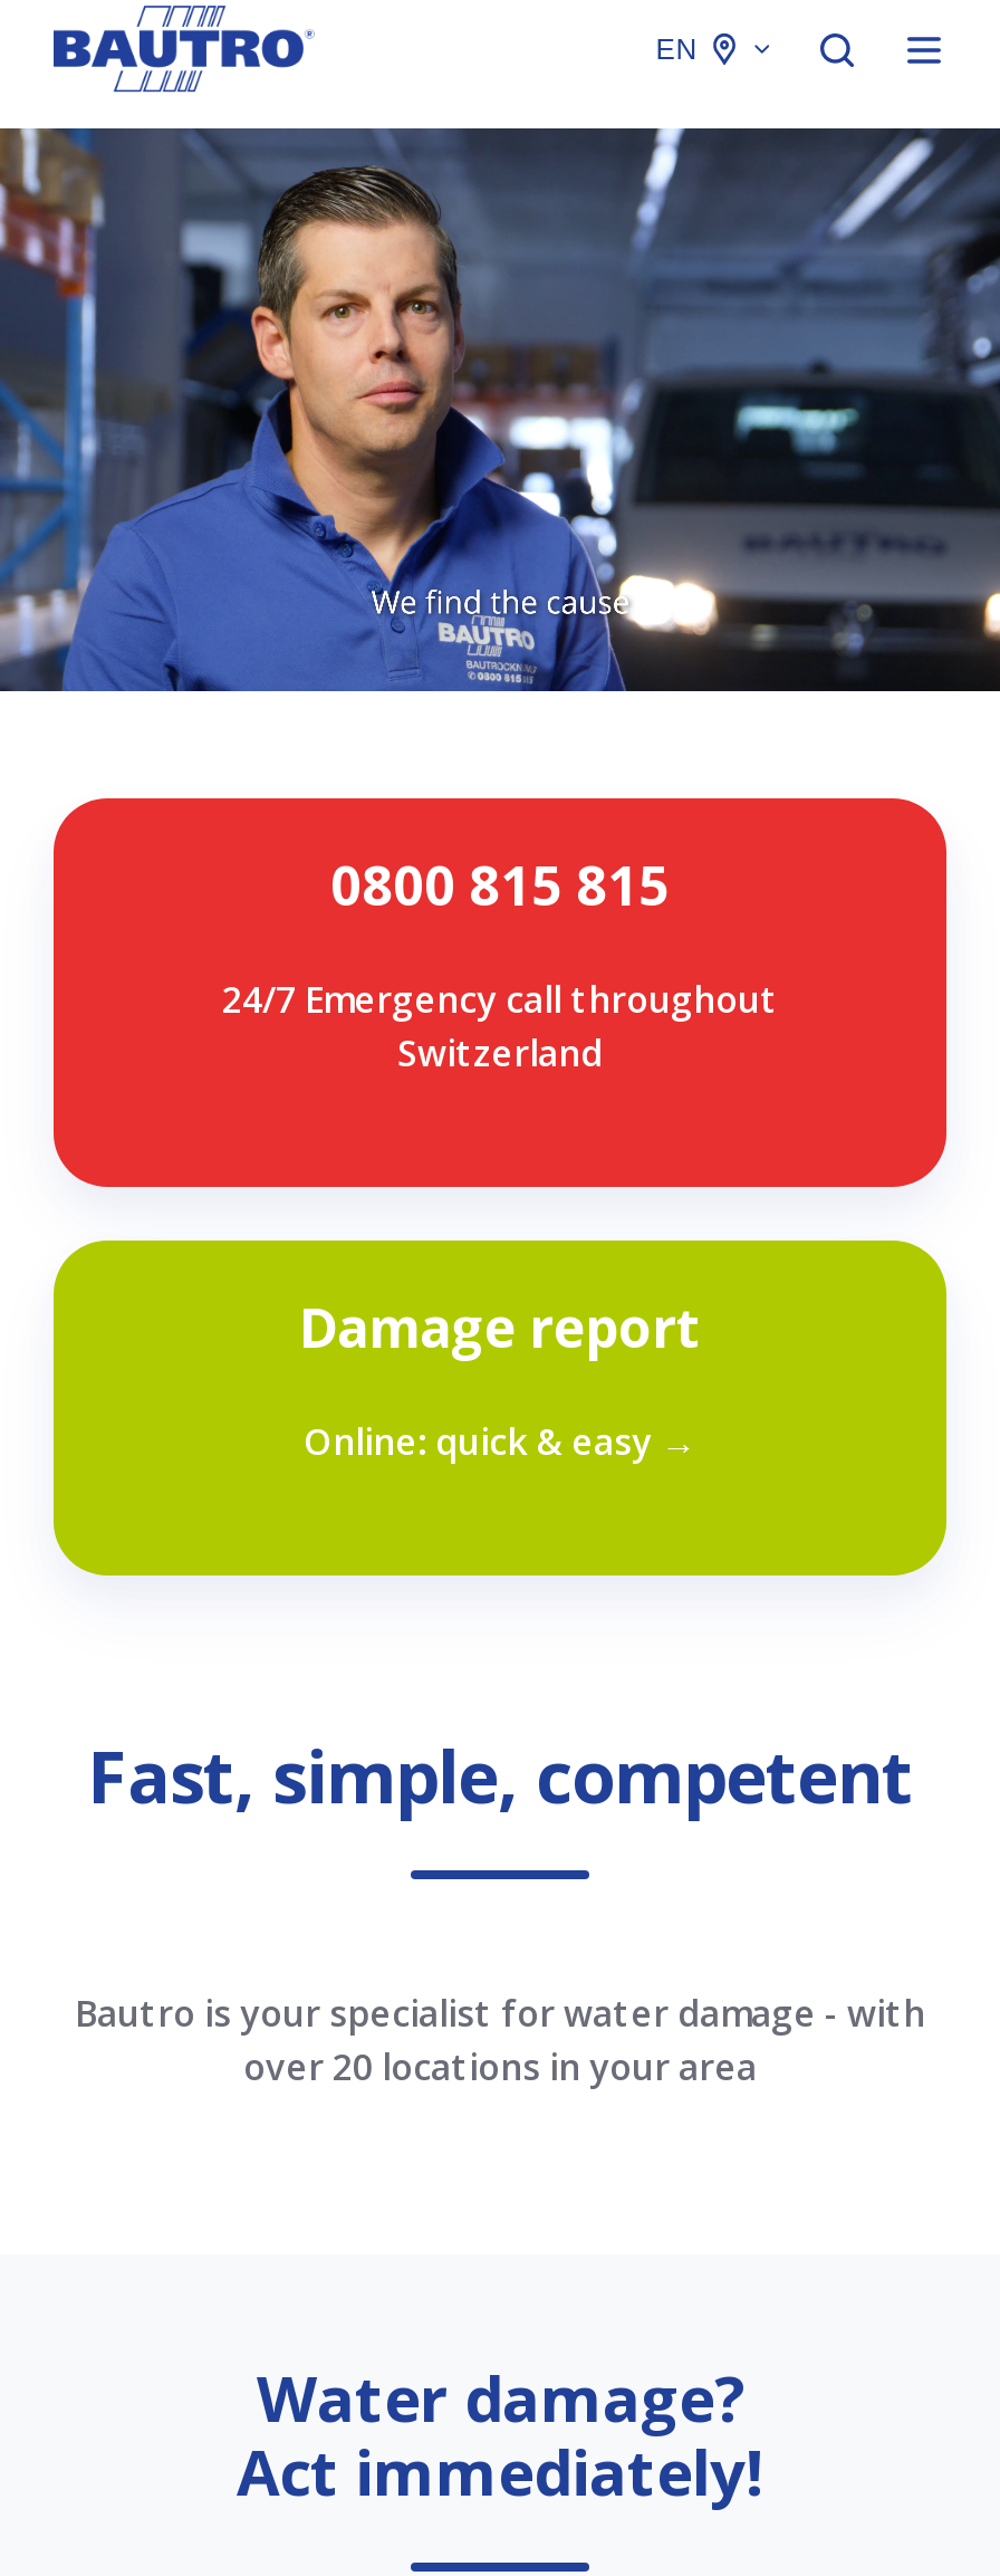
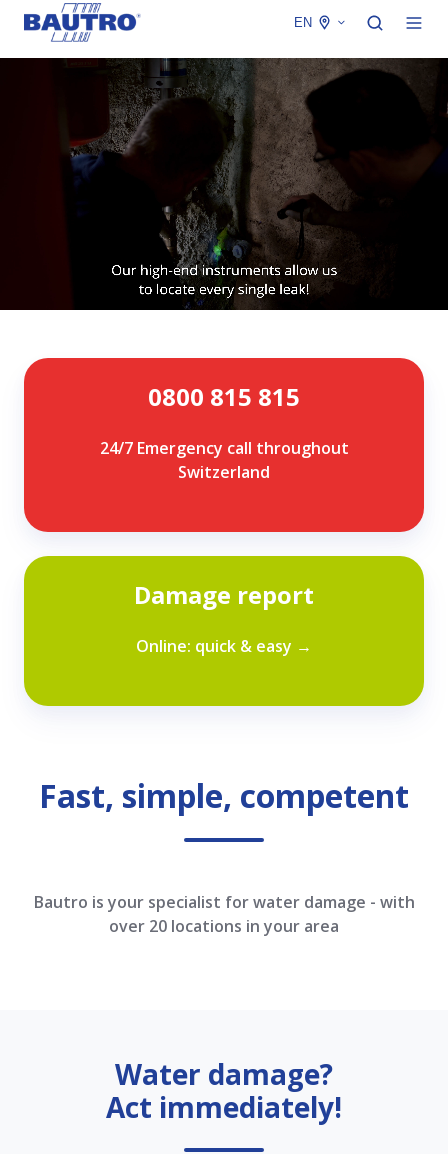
- [image]
+ [image]
